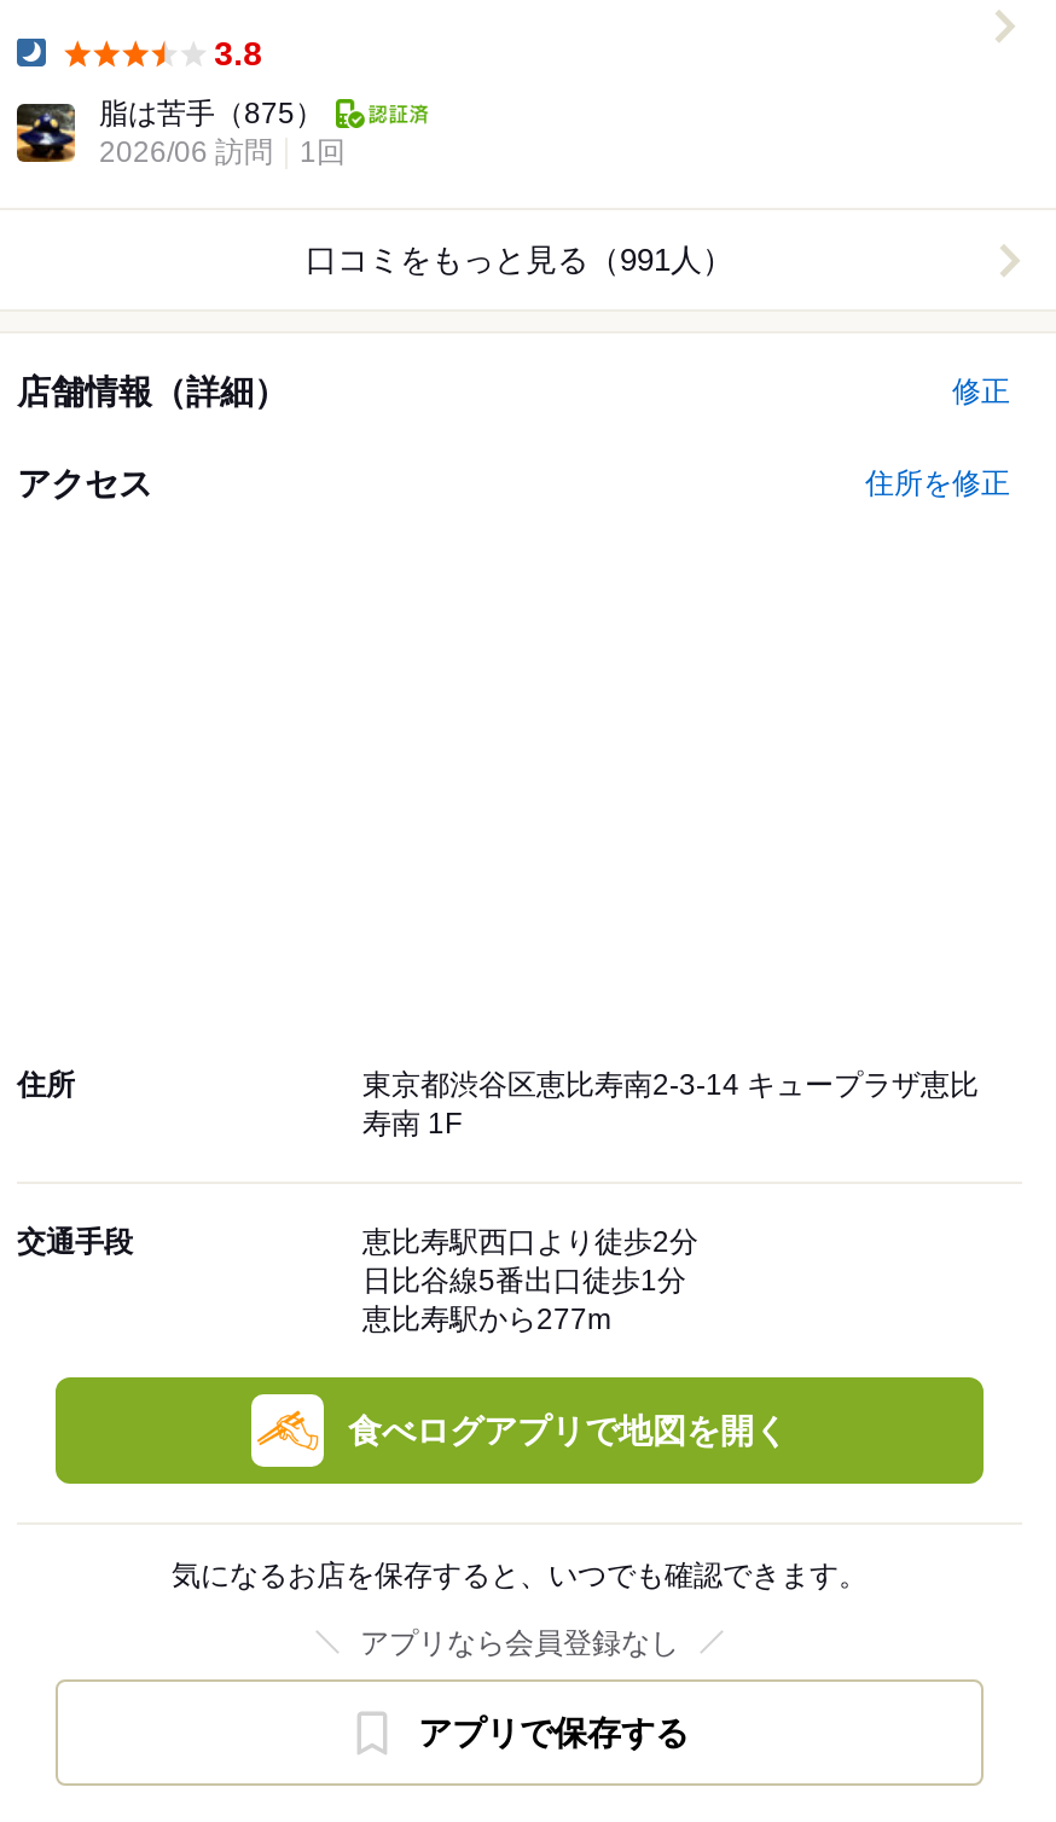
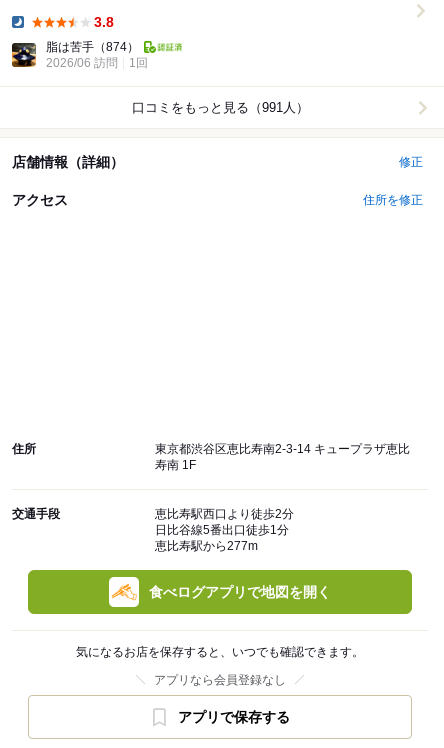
- 脂は苦手（875）
+ 脂は苦手（874）
